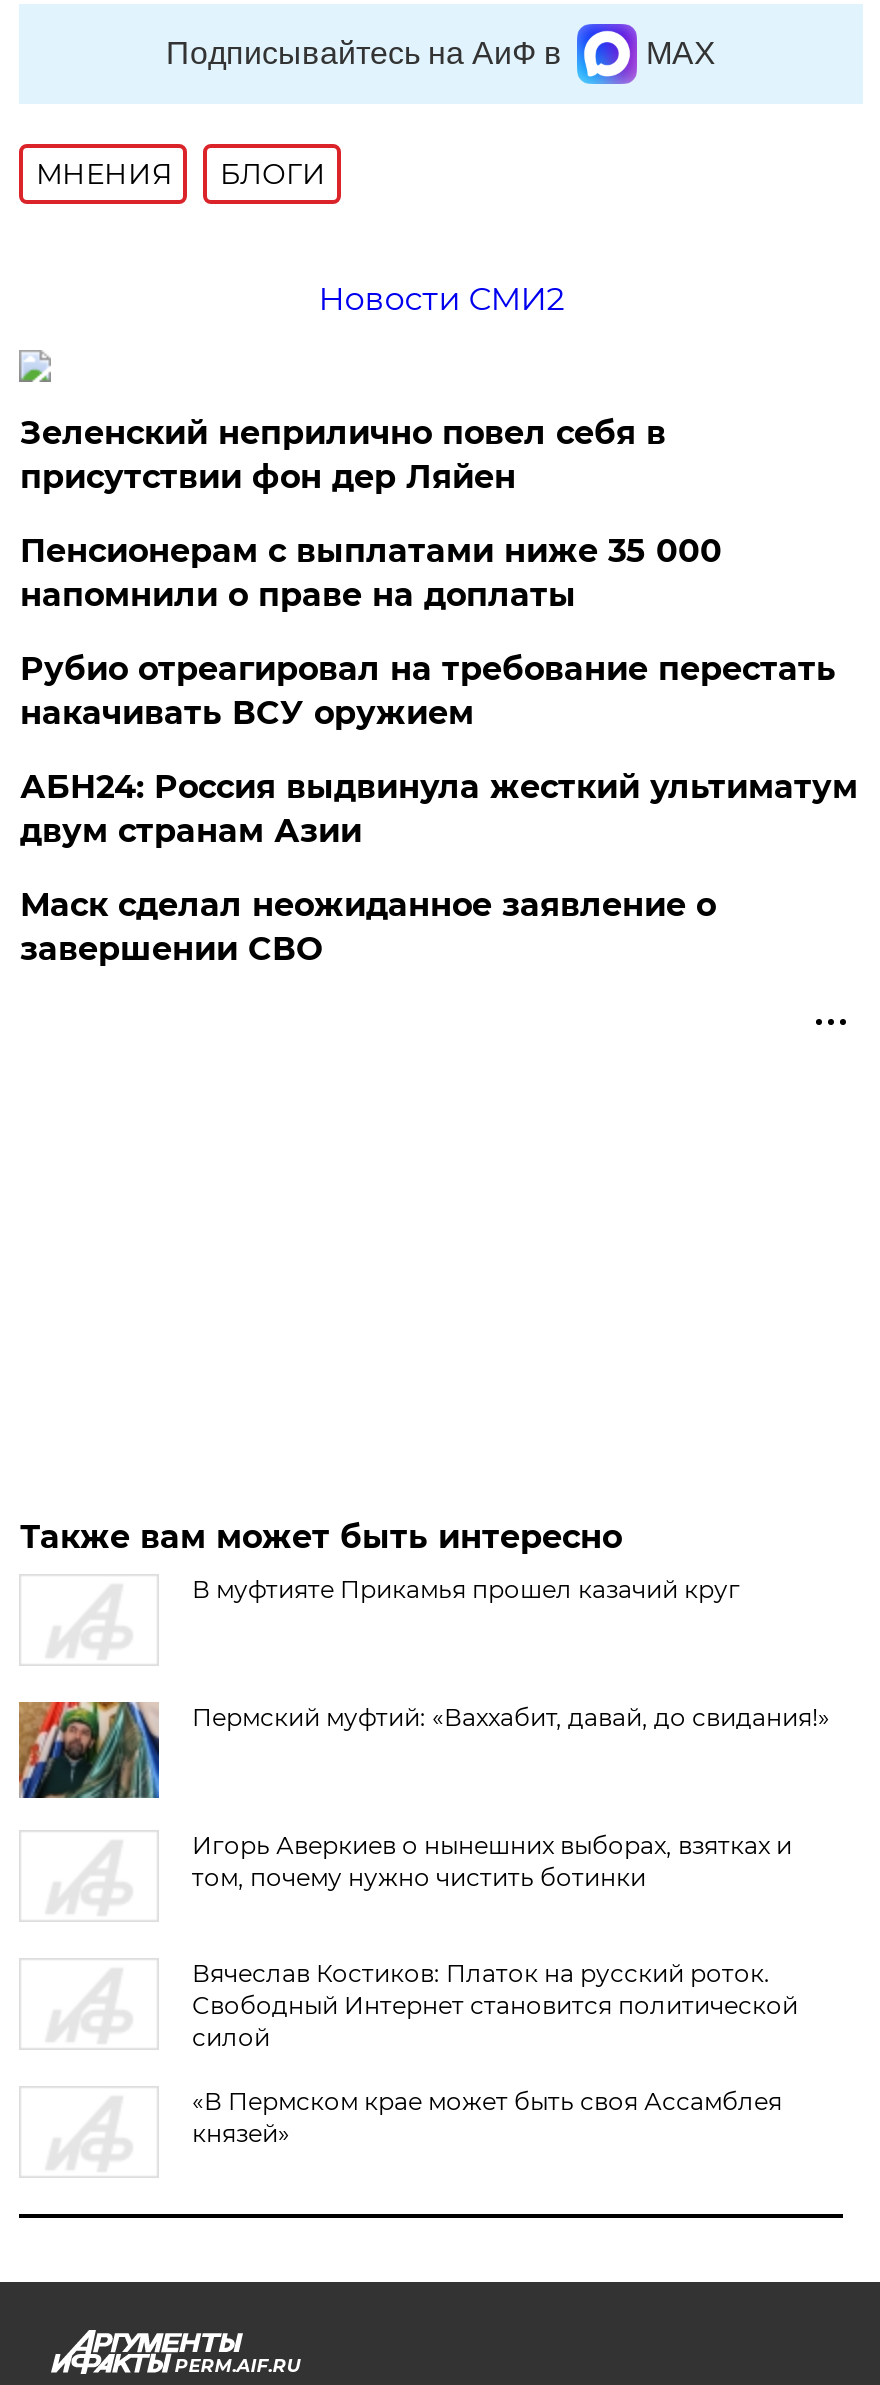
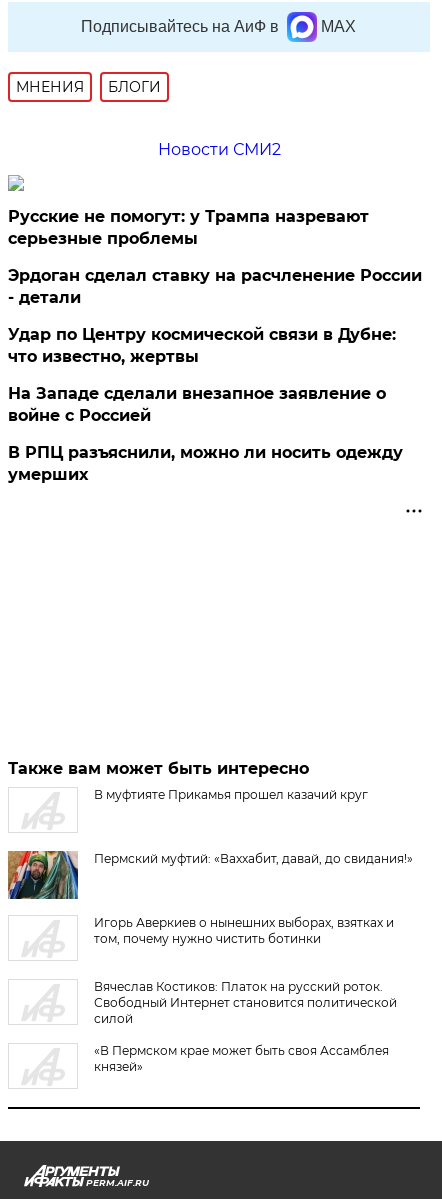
- Зеленский неприлично повел cебя в
- присутствии фон дер Ляйен
+ Русские не помогут: у Трампа назревают
+ серьезные проблемы

- Пенсионерам с выплатами ниже 35 000
- напомнили о праве на доплаты
+ Эрдоган сделал ставку на расчленение России
+ - детали

- Рубио отреагировал на требование перестать
- накачивать ВСУ оружием
+ Удар по Центру космической связи в Дубне:
+ что известно, жертвы

- АБН24: Россия выдвинула жесткий ультиматум
- двум странам Азии
+ На Западе сделали внезапное заявление о
+ войне с Россией

- Маск сделал неожиданное заявление о
- завершении СВО
+ В РПЦ разъяснили, можно ли носить одежду
+ умерших
